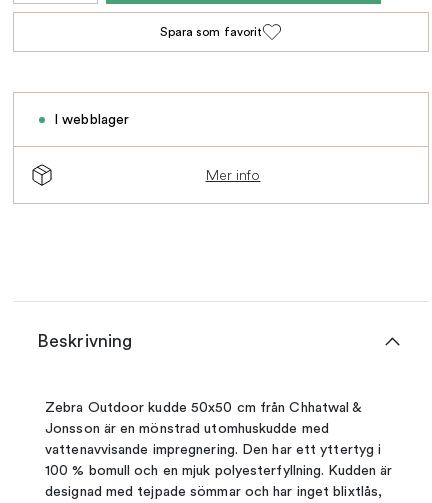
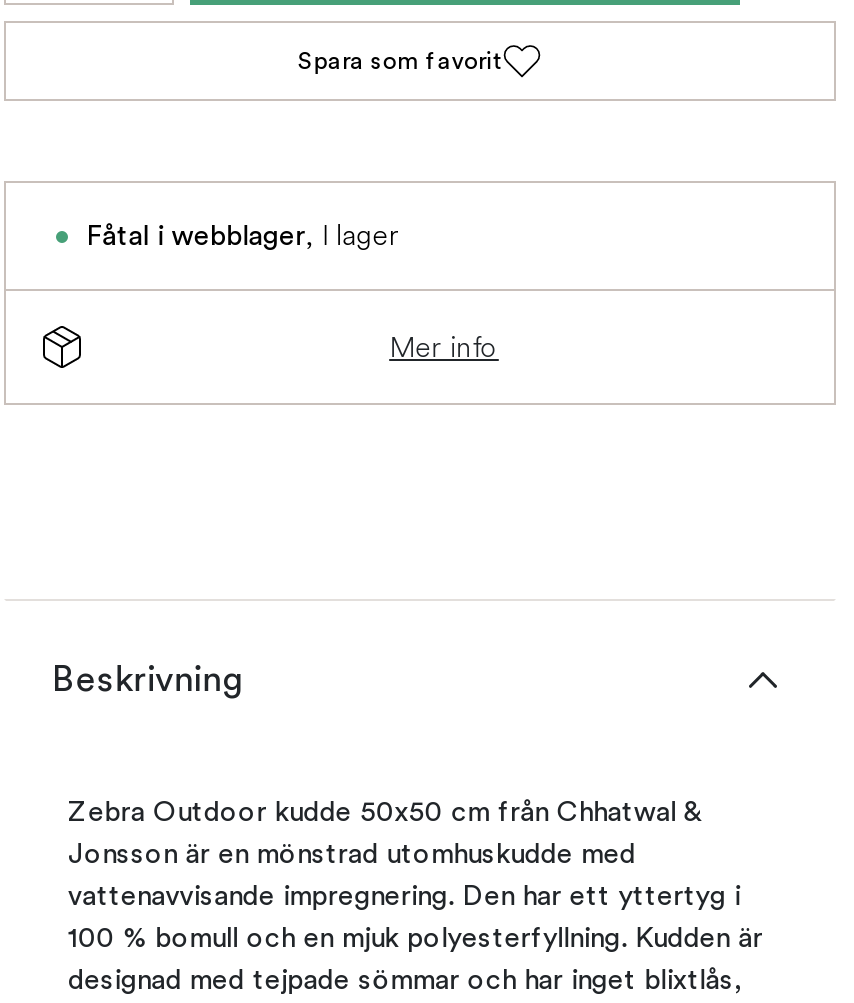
- I webblager
+ Fåtal i webblager, I lager
